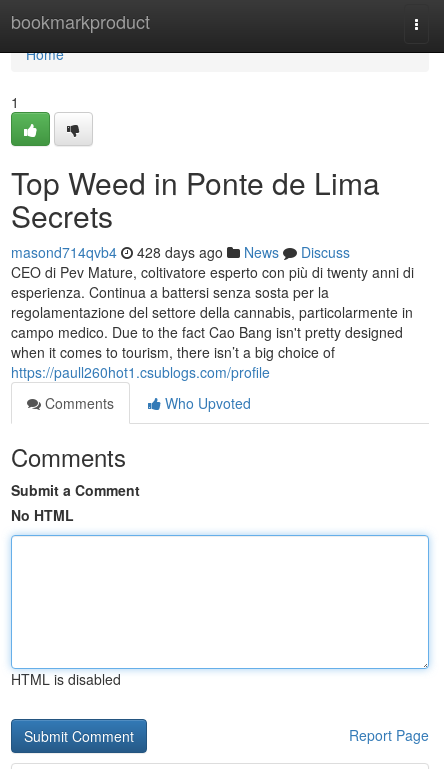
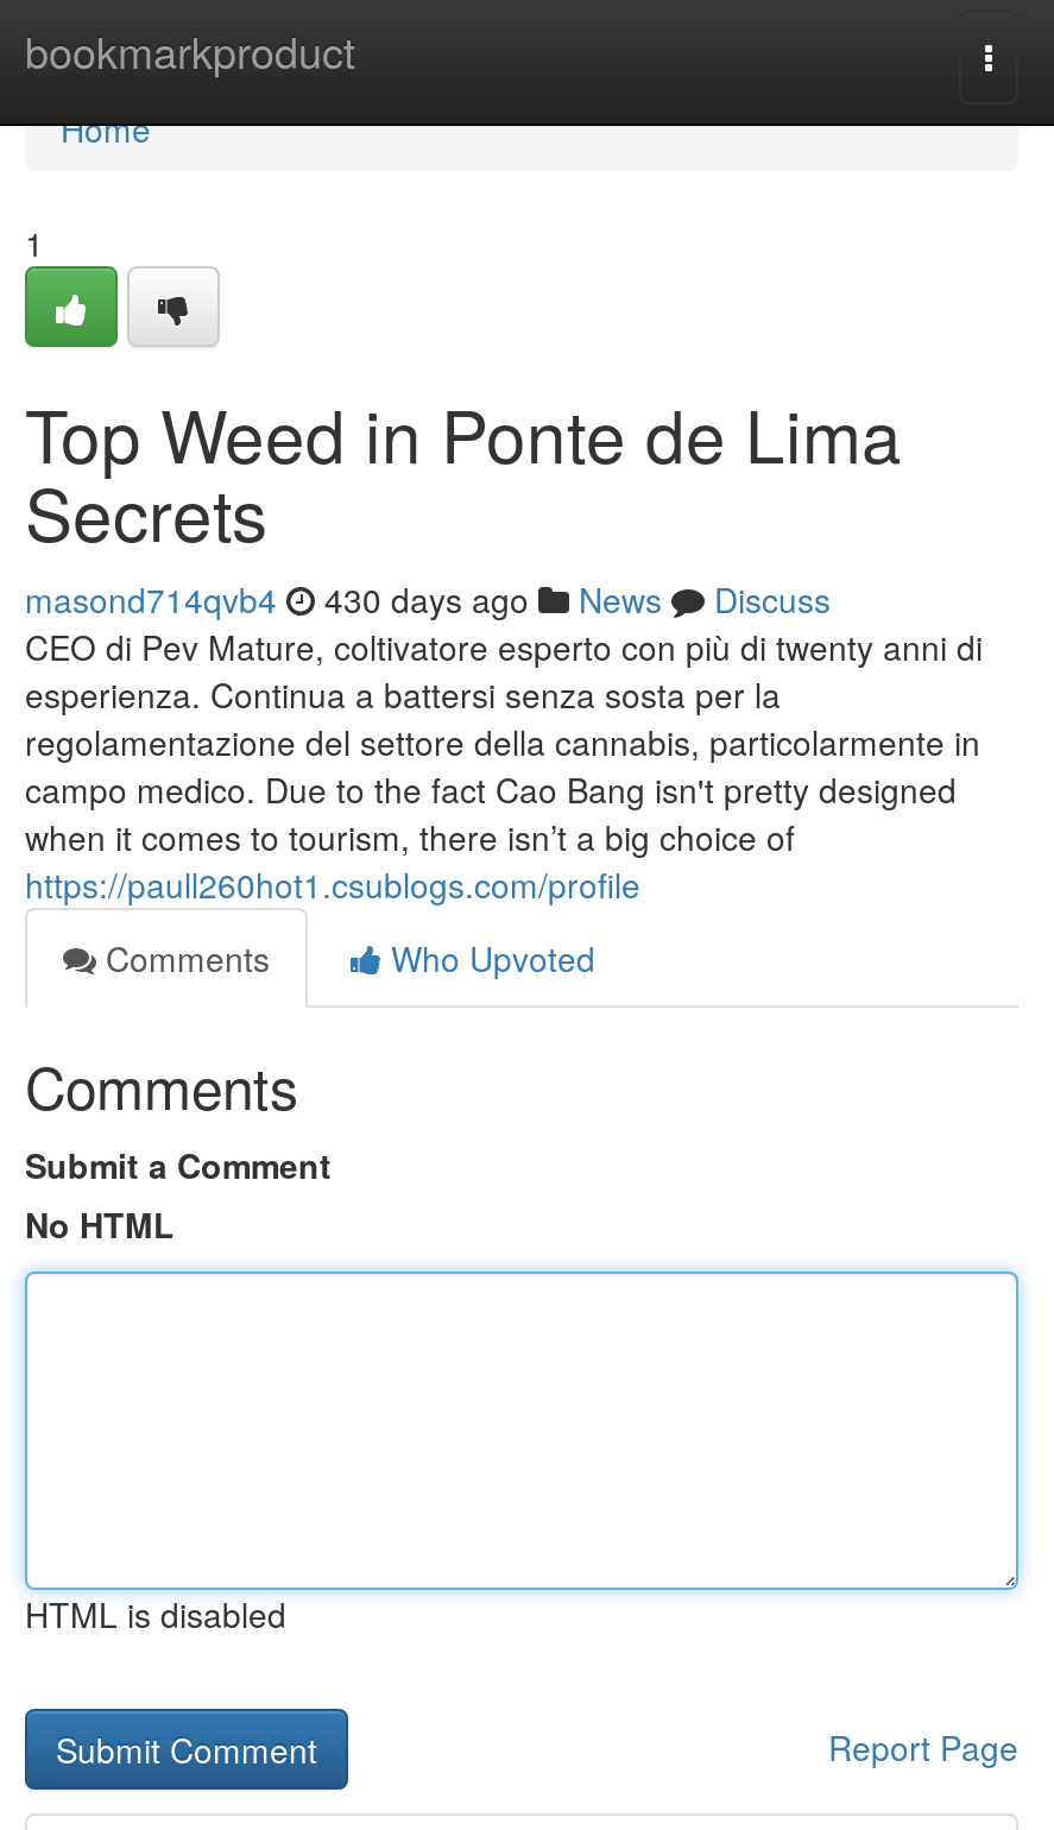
- masond714qvb4 428 days ago News Discuss
+ masond714qvb4 430 days ago News Discuss
